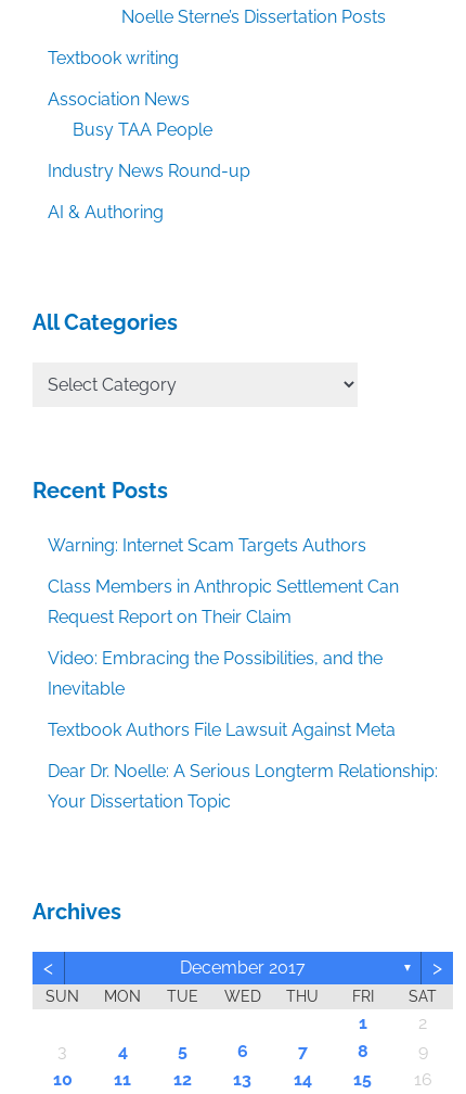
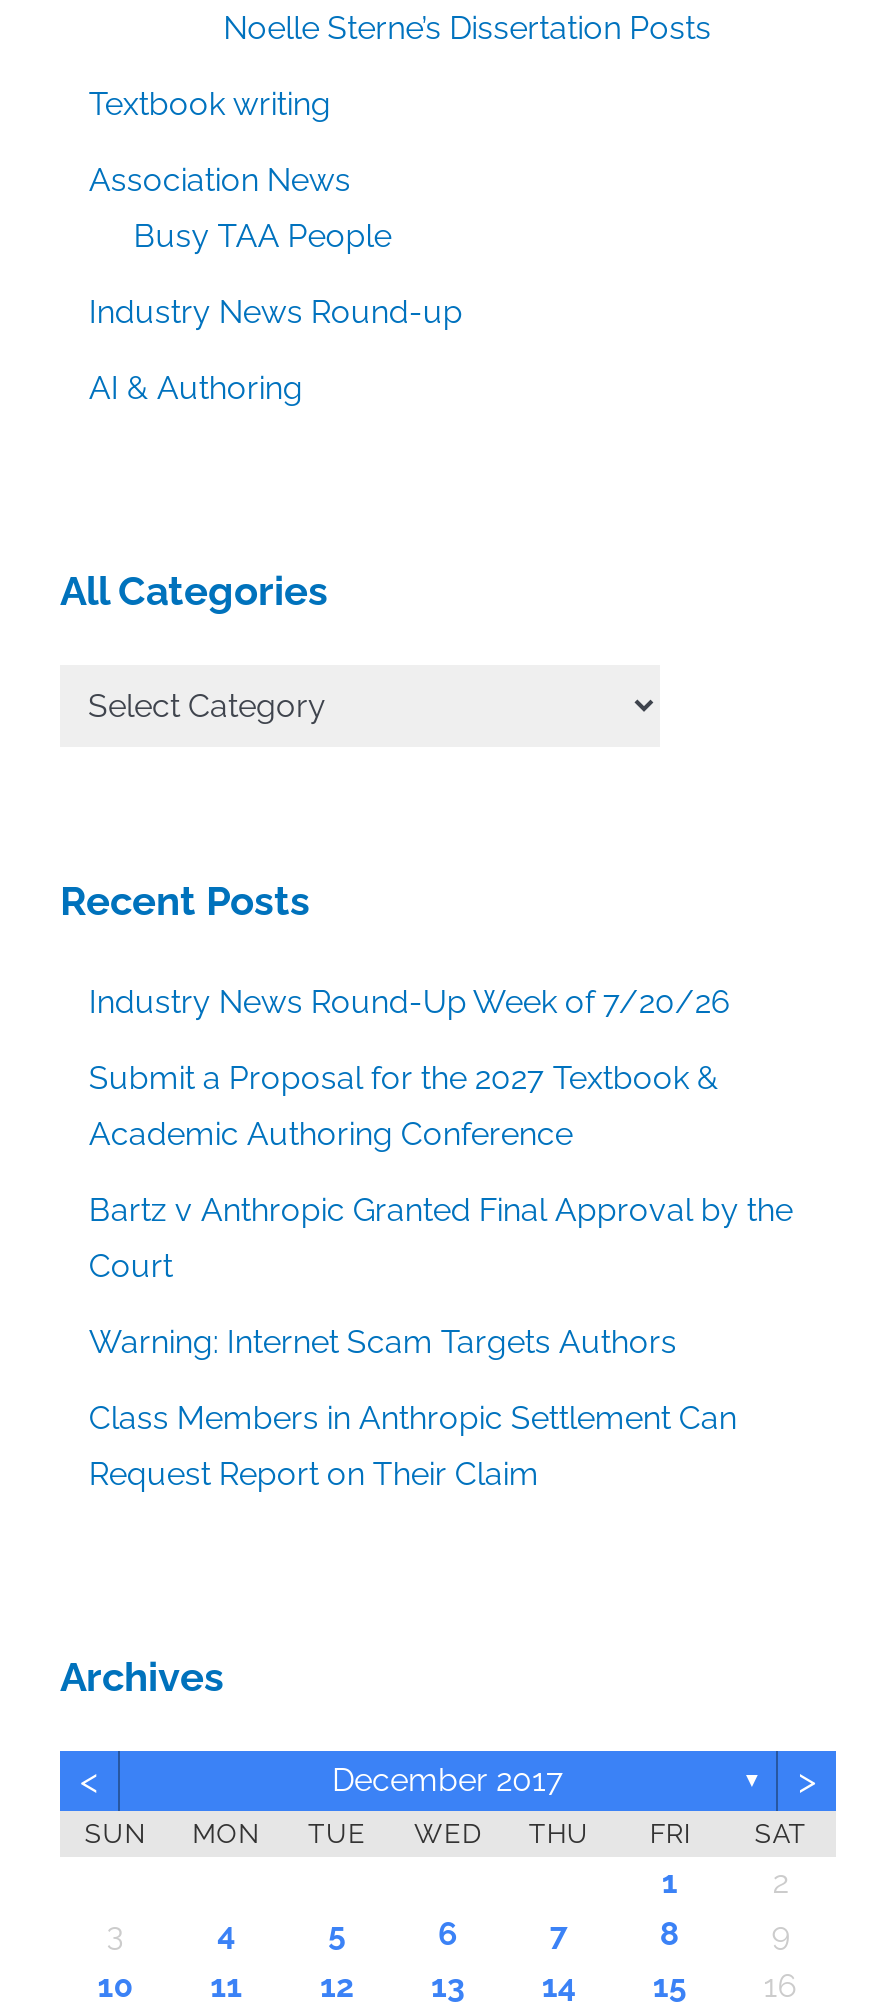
+ Industry News Round-Up Week of 7/20/26
+ Submit a Proposal for the 2027 Textbook &
+ Academic Authoring Conference
+ Bartz v Anthropic Granted Final Approval by the
+ Court

moved down: Warning: Internet Scam Targets Authors | Class Members in Anthropic Settlement Can | Request Report on Their Claim

- Video: Embracing the Possibilities, and the
- Inevitable
- Textbook Authors File Lawsuit Against Meta
- Dear Dr. Noelle: A Serious Longterm Relationship:
- Your Dissertation Topic
